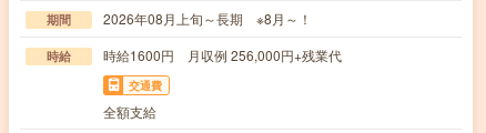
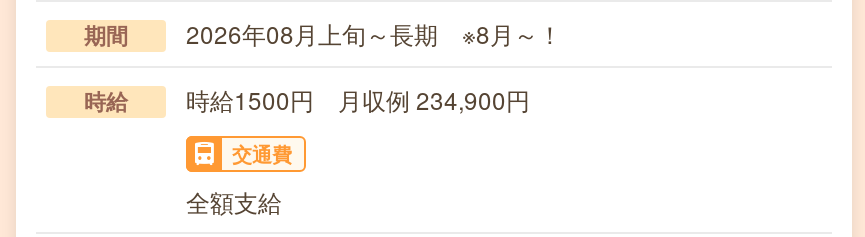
- 時給1600円 月収例 256,000円+残業代
+ 時給1500円 月収例 234,900円
